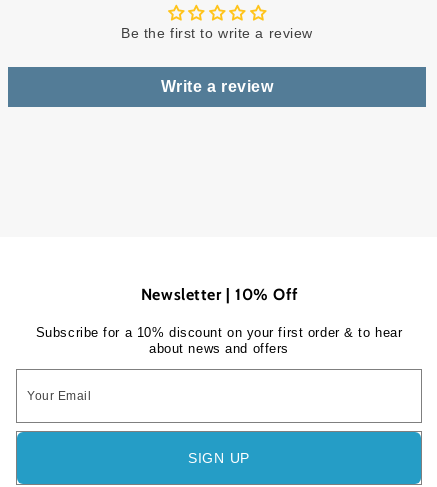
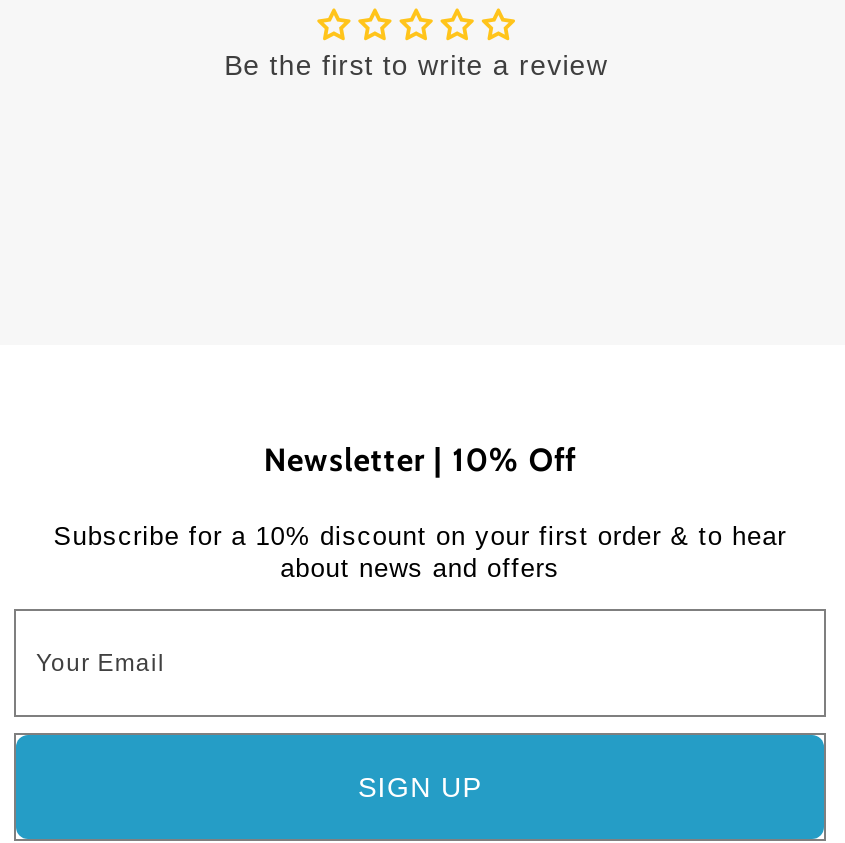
- Write a review
